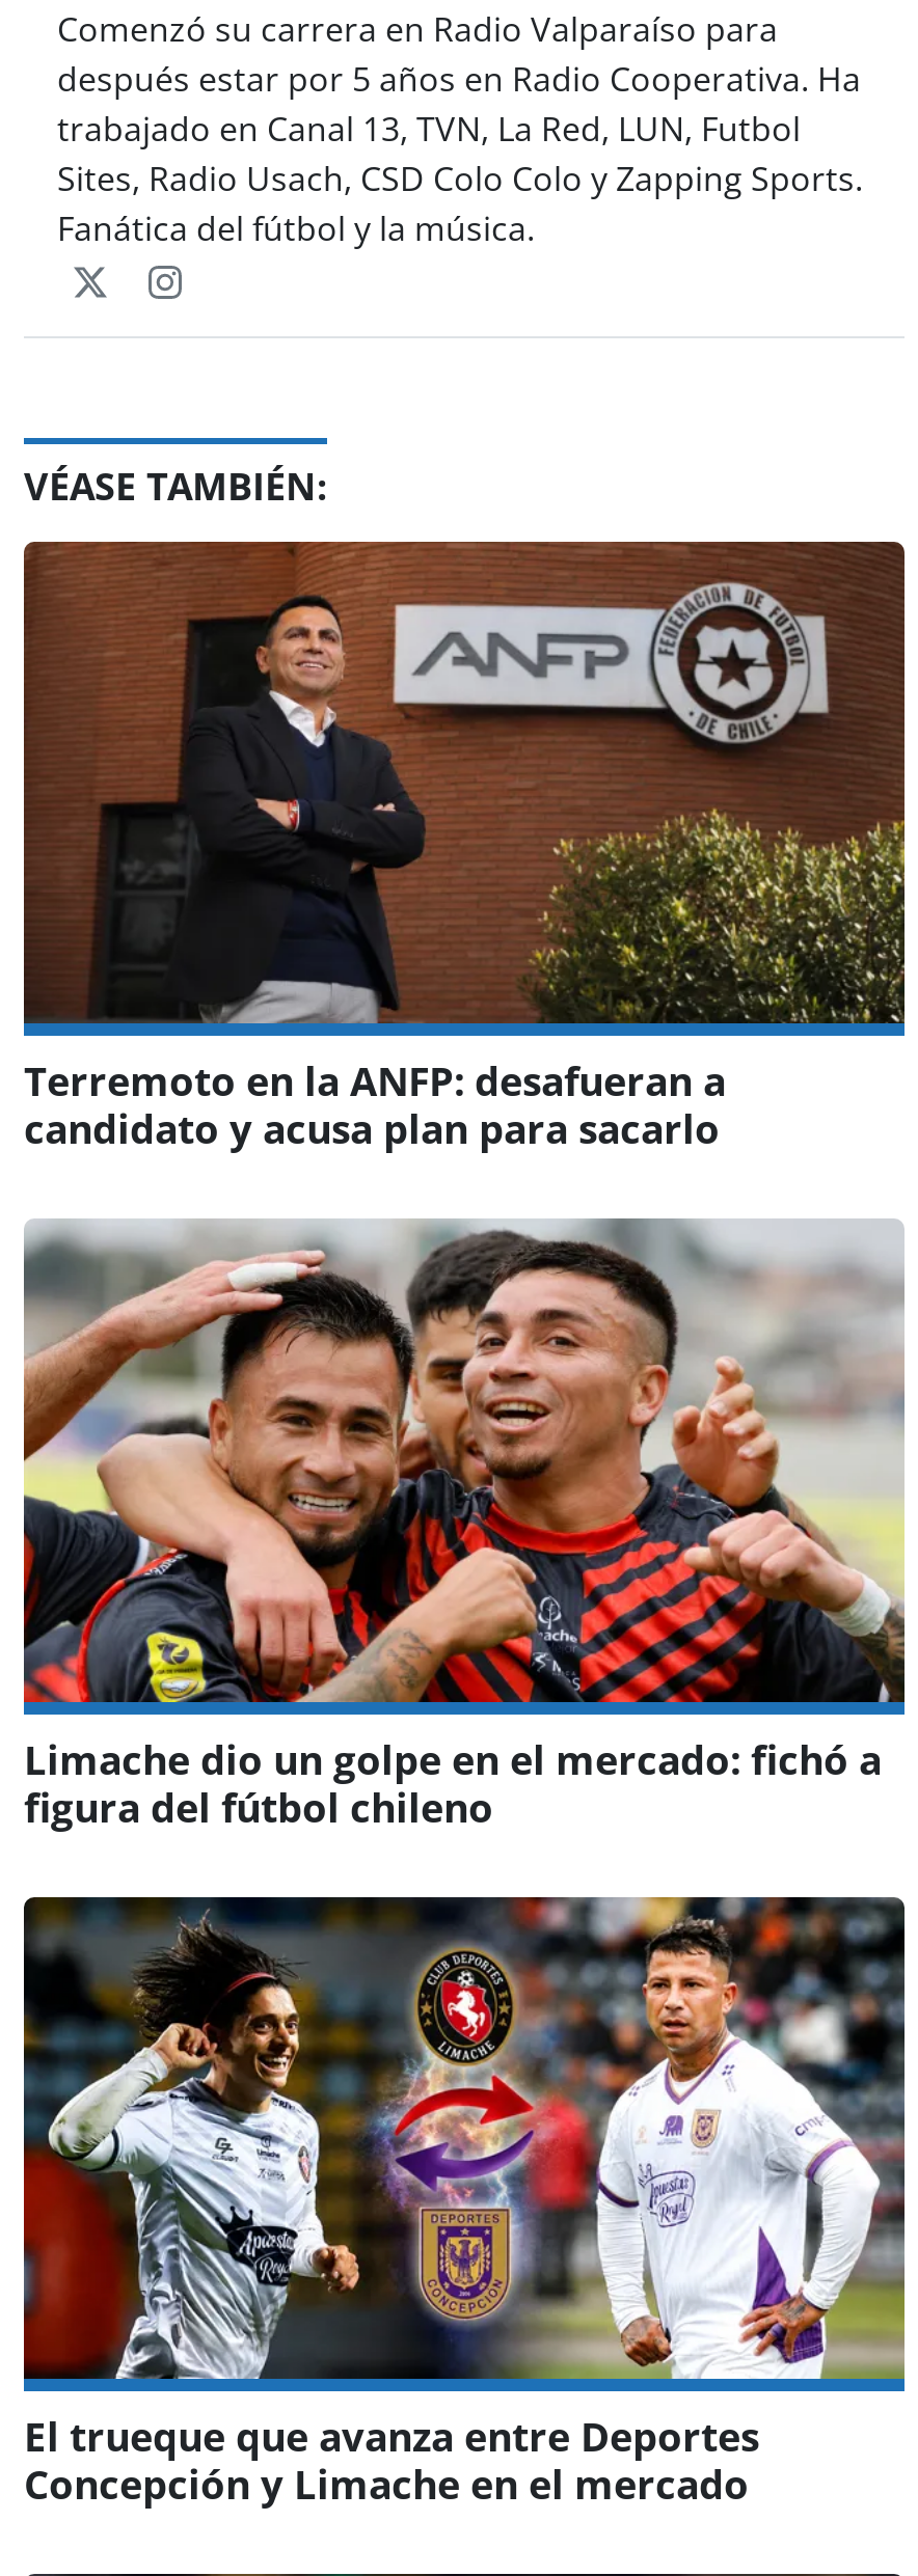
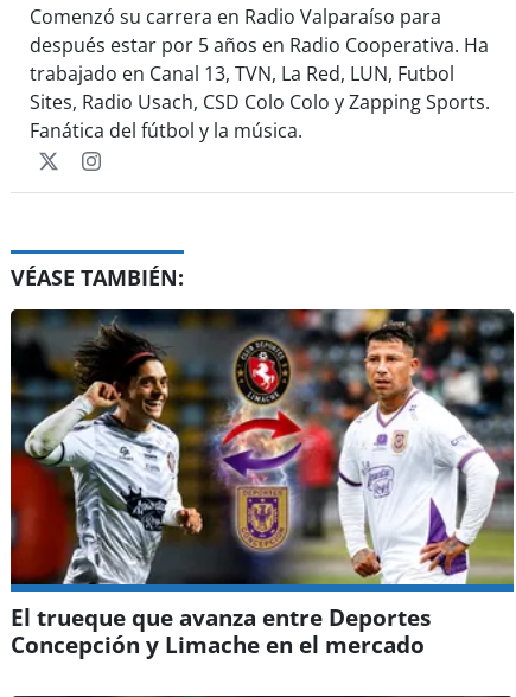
- [image]
- Terremoto en la ANFP: desafueran a
- candidato y acusa plan para sacarlo

- [image]
- Limache dio un golpe en el mercado: fichó a
- figura del fútbol chileno
